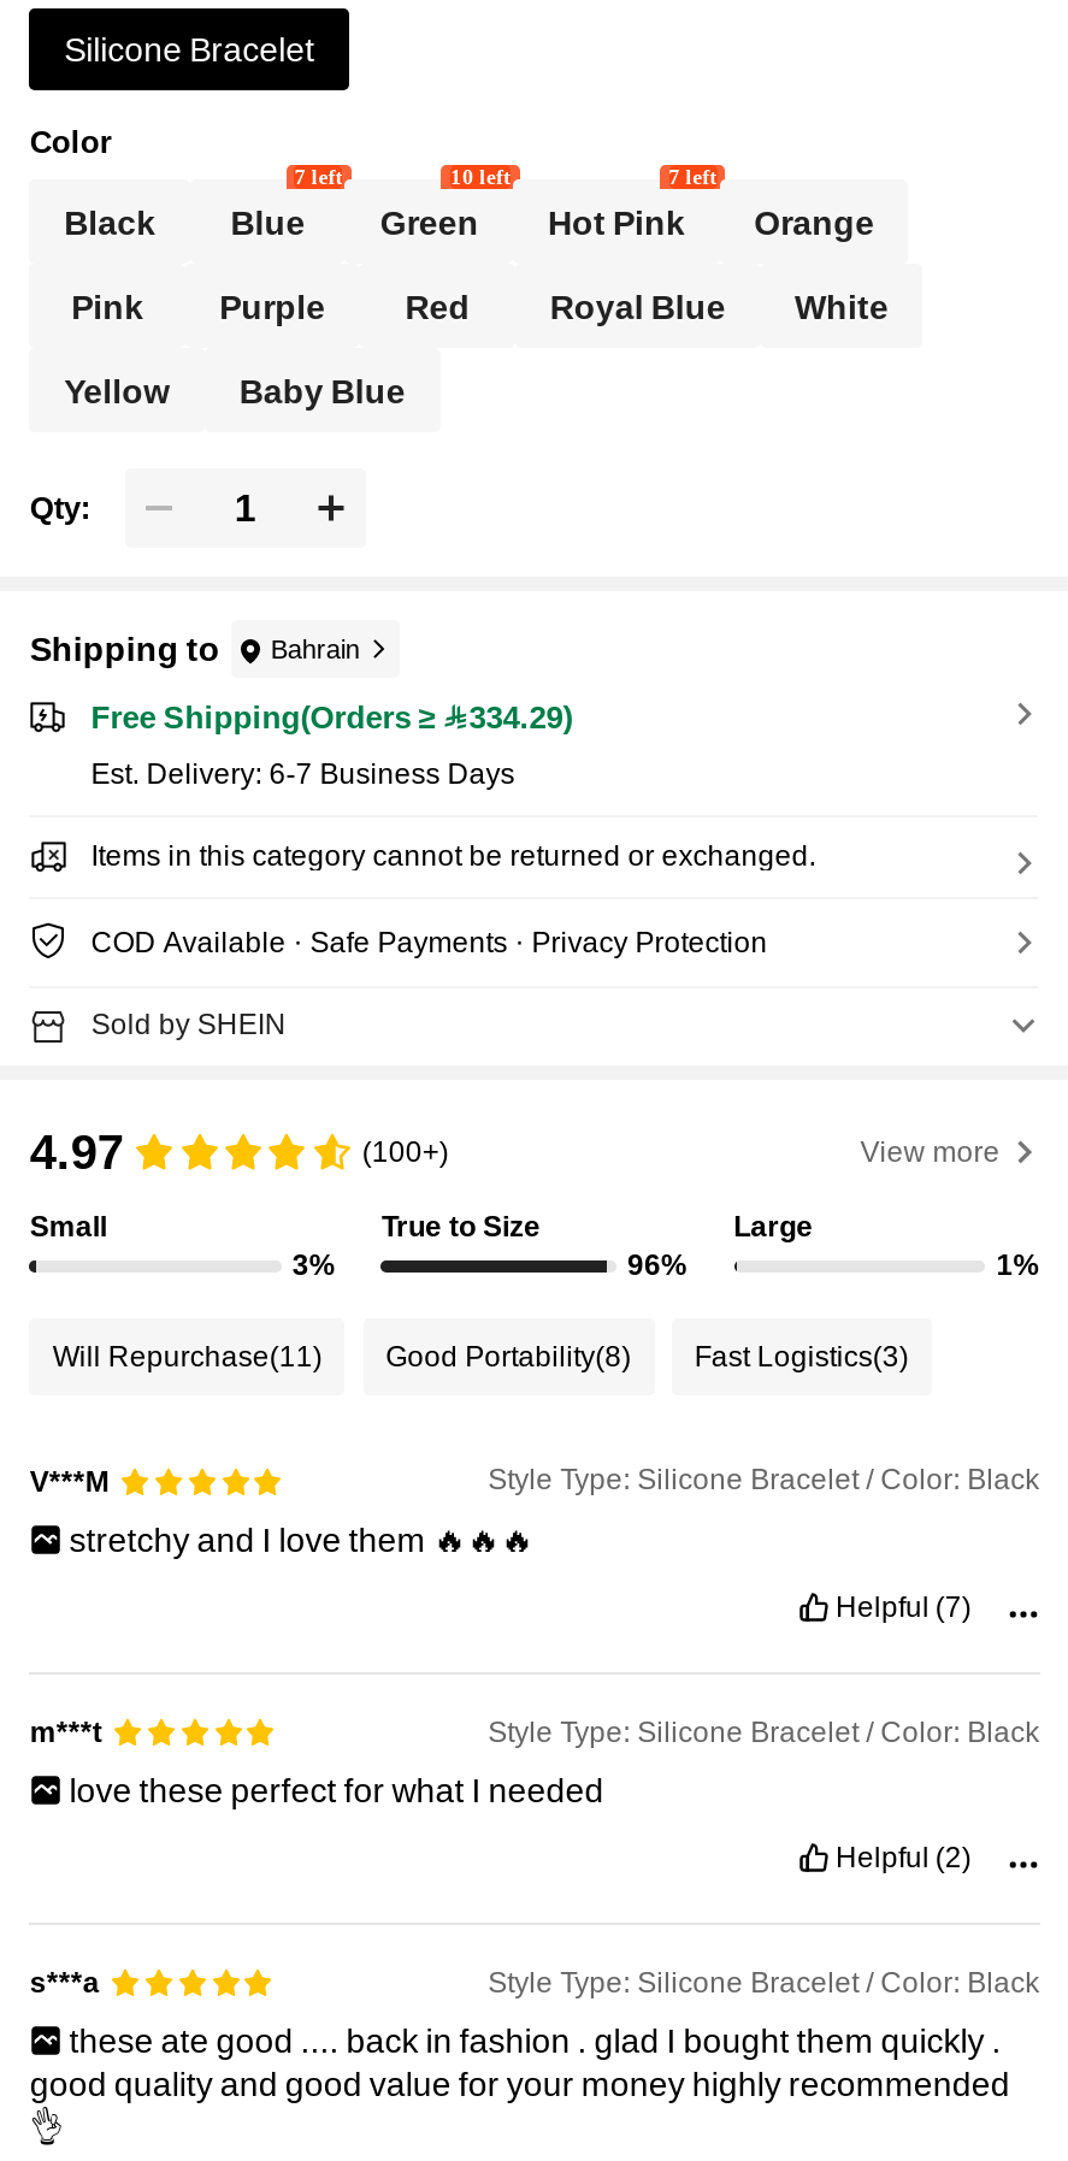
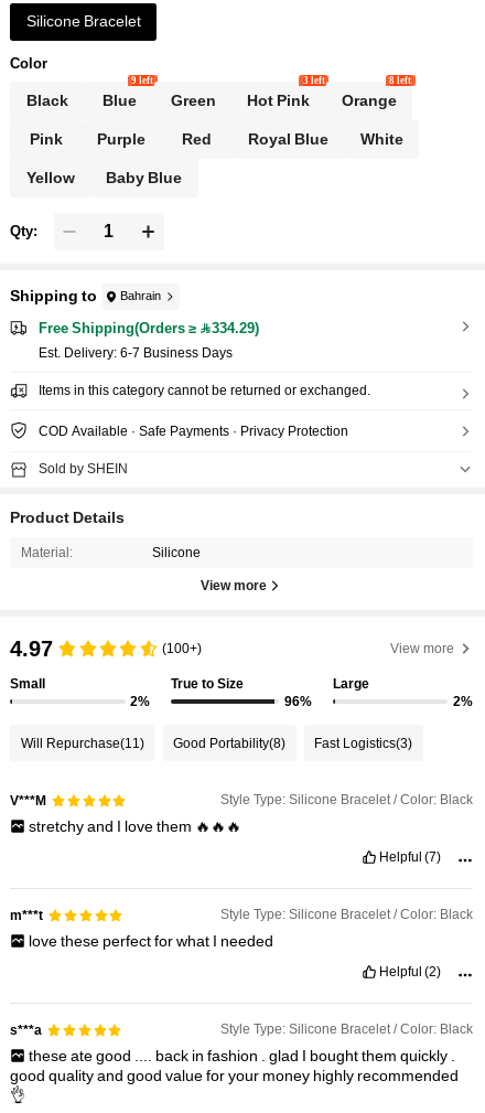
- 7 left
+ 9 left

- 10 left

- 7 left
+ 3 left

+ 8 left

+ Product Details
+ Material:
+ Silicone
+ View more

- 3%
+ 2%

- 1%
+ 2%
